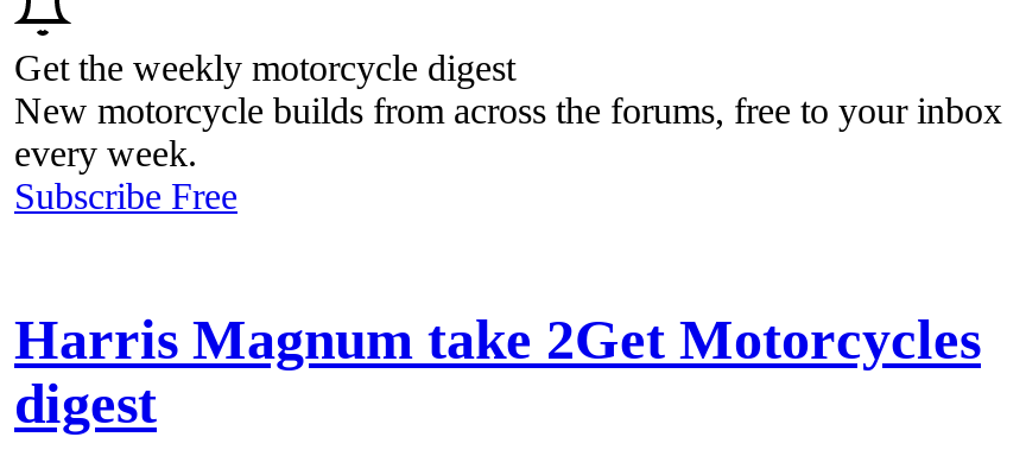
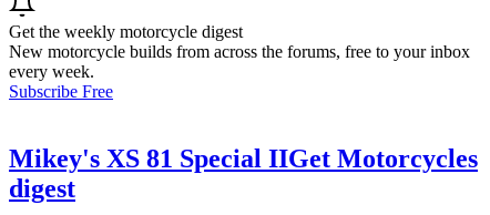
- Harris Magnum take 2Get Motorcycles
+ Mikey's XS 81 Special IIGet Motorcycles
